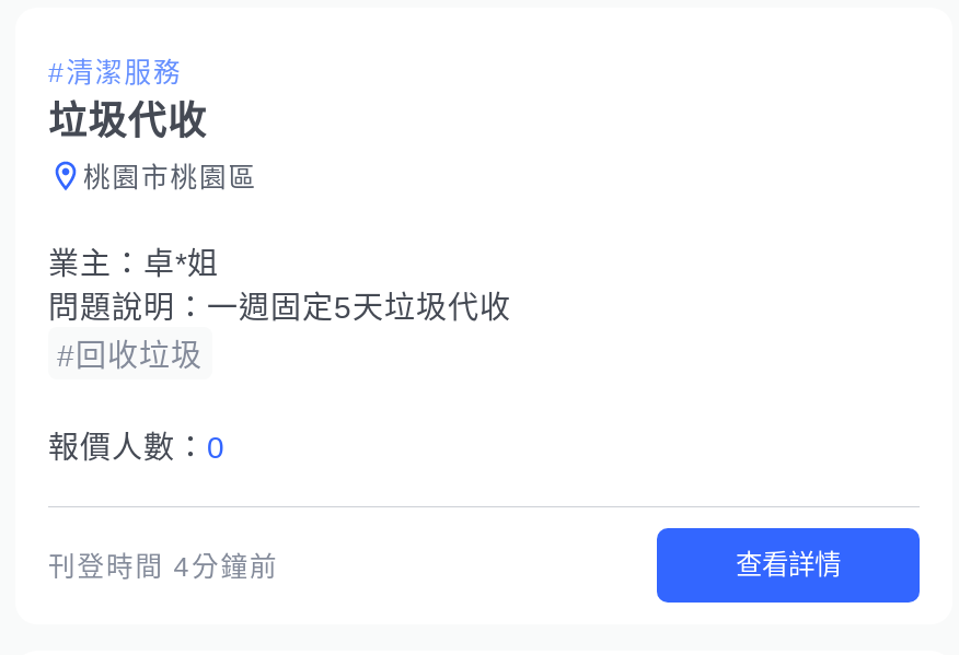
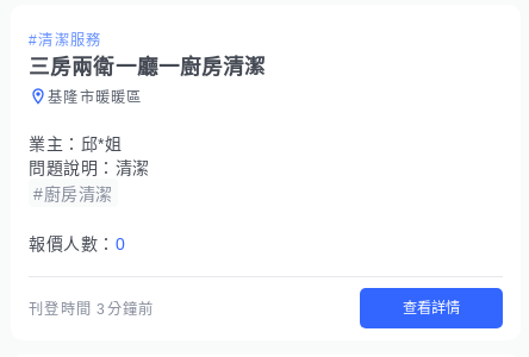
- 垃圾代收
- 桃園市桃園區
+ 三房兩衛一廳一廚房清潔
+ 基隆市暖暖區

- 業主：卓*姐
- 問題說明：一週固定5天垃圾代收
- #回收垃圾
+ 業主：邱*姐
+ 問題說明：清潔
+ #廚房清潔

- 刊登時間4分鐘前
+ 刊登時間3分鐘前
